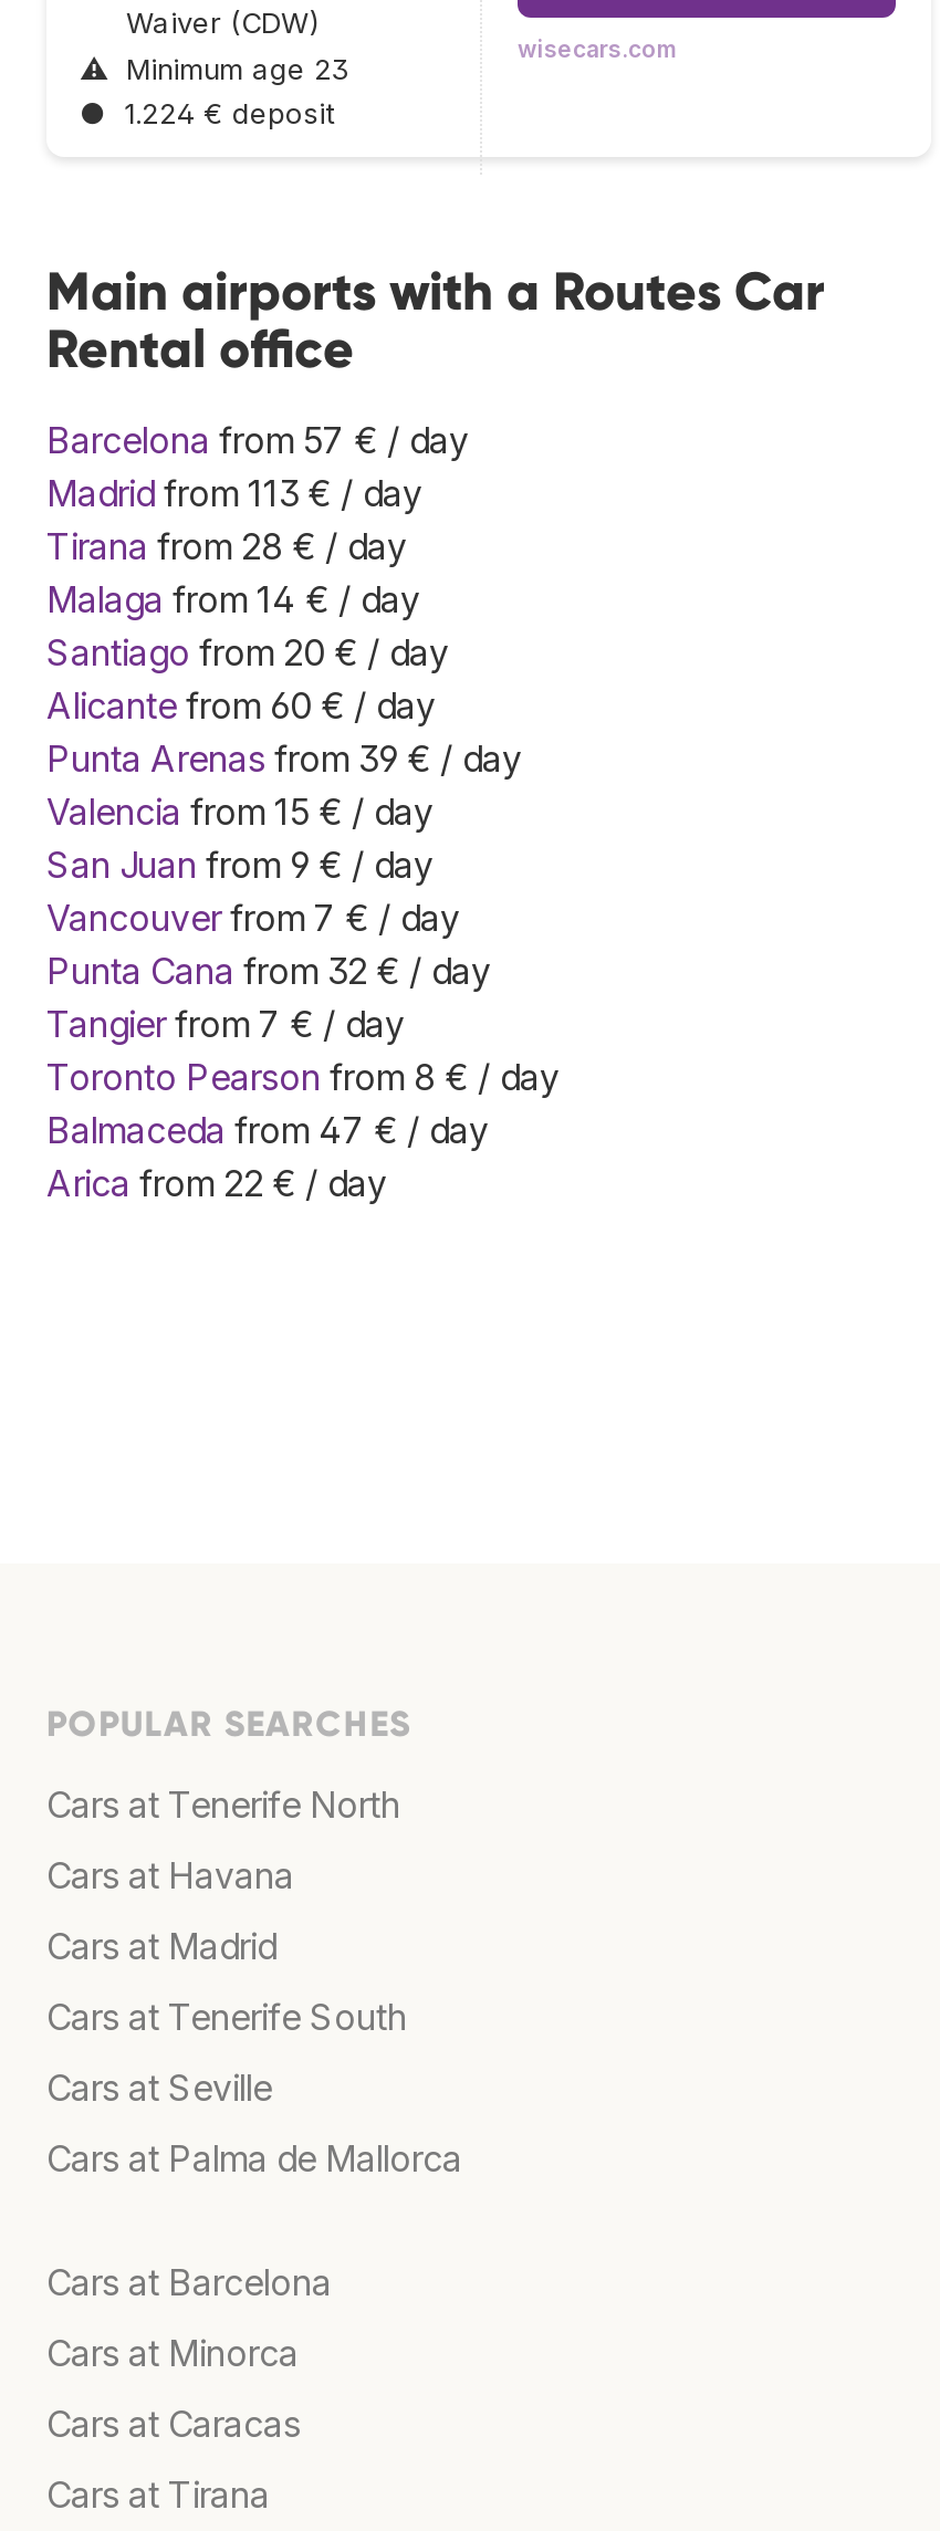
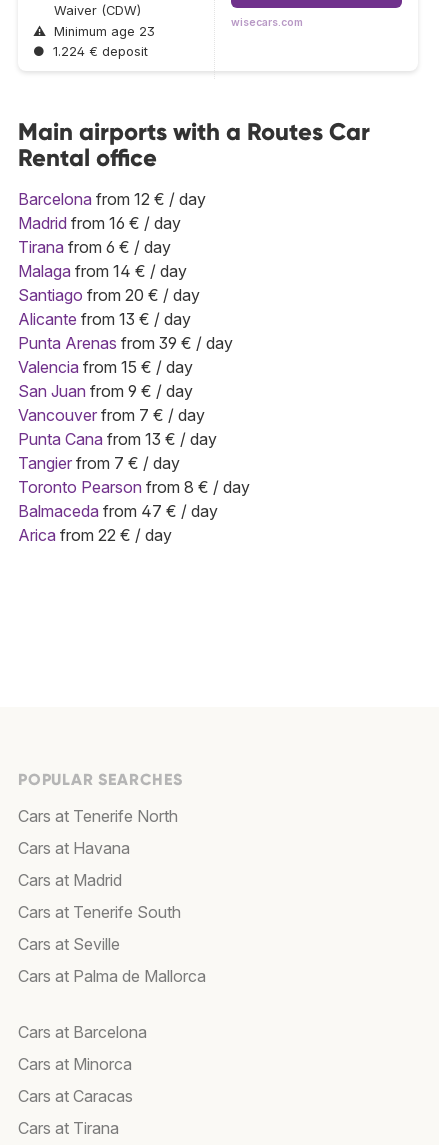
- Barcelona from 57 € / day
+ Barcelona from 12 € / day

- Madrid from 113 € / day
+ Madrid from 16 € / day

- Tirana from 28 € / day
+ Tirana from 6 € / day

- Alicante from 60 € / day
+ Alicante from 13 € / day

- Punta Cana from 32 € / day
+ Punta Cana from 13 € / day
